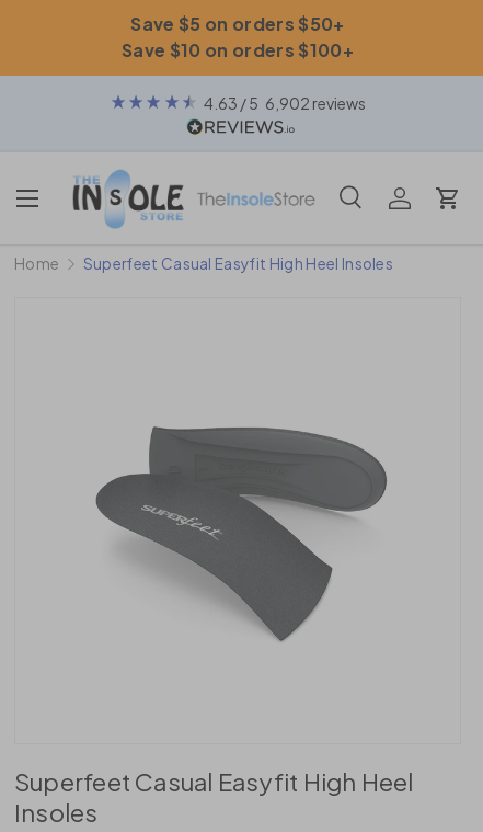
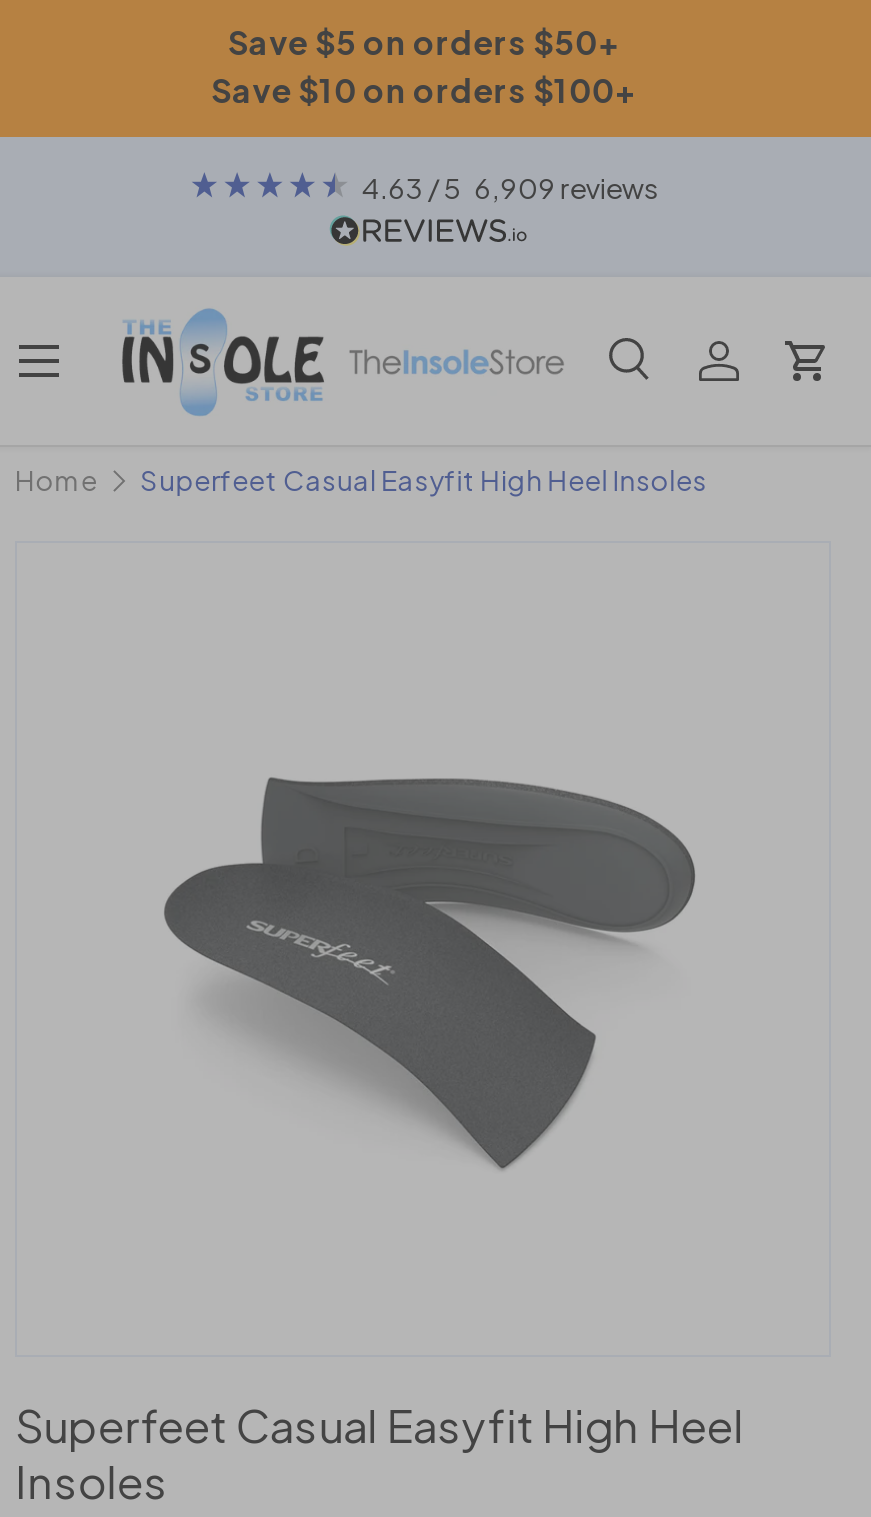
- 4.63 / 5 6,902 reviews
+ 4.63 / 5 6,909 reviews
